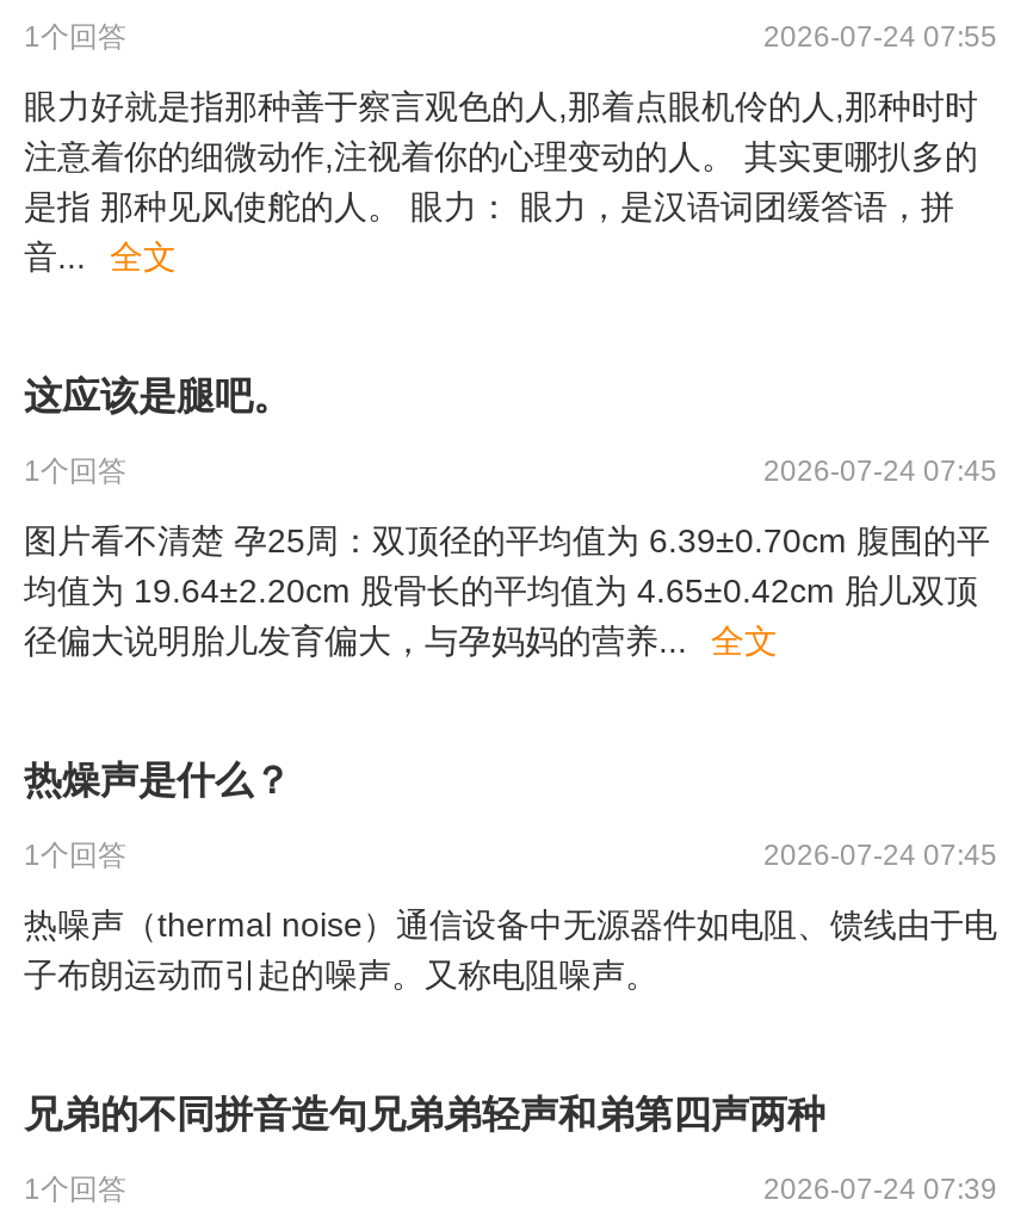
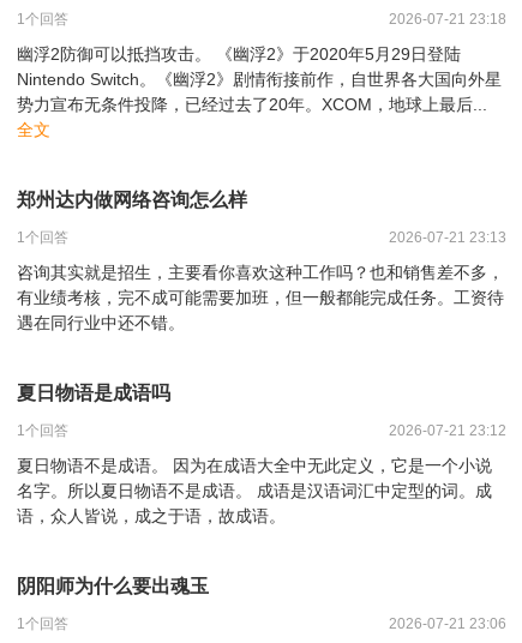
- 2026-07-24 07:55
+ 2026-07-21 23:18

- 眼力好就是指那种善于察言观色的人,那着点眼机伶的人,那种时时
- 注意着你的细微动作,注视着你的心理变动的人。 其实更哪扒多的
- 是指 那种见风使舵的人。 眼力： 眼力，是汉语词团缓答语，拼
- 音...
+ 幽浮2防御可以抵挡攻击。 《幽浮2》于2020年5月29日登陆
+ Nintendo Switch。《幽浮2》剧情衔接前作，自世界各大国向外星
+ 势力宣布无条件投降，已经过去了20年。XCOM，地球上最后...

- 这应该是腿吧。
+ 郑州达内做网络咨询怎么样

- 2026-07-24 07:45
+ 2026-07-21 23:13

- 图片看不清楚 孕25周：双顶径的平均值为 6.39±0.70cm 腹围的平
- 均值为 19.64±2.20cm 股骨长的平均值为 4.65±0.42cm 胎儿双顶
- 径偏大说明胎儿发育偏大，与孕妈妈的营养...
- 全文
+ 咨询其实就是招生，主要看你喜欢这种工作吗？也和销售差不多，
+ 有业绩考核，完不成可能需要加班，但一般都能完成任务。工资待
+ 遇在同行业中还不错。

- 热燥声是什么？
+ 夏日物语是成语吗

- 2026-07-24 07:45
+ 2026-07-21 23:12

- 热噪声（thermal noise）通信设备中无源器件如电阻、馈线由于电
- 子布朗运动而引起的噪声。又称电阻噪声。
+ 夏日物语不是成语。 因为在成语大全中无此定义，它是一个小说
+ 名字。所以夏日物语不是成语。 成语是汉语词汇中定型的词。成
+ 语，众人皆说，成之于语，故成语。

- 兄弟的不同拼音造句兄弟弟轻声和弟第四声两种
+ 阴阳师为什么要出魂玉

- 2026-07-24 07:39
+ 2026-07-21 23:06
